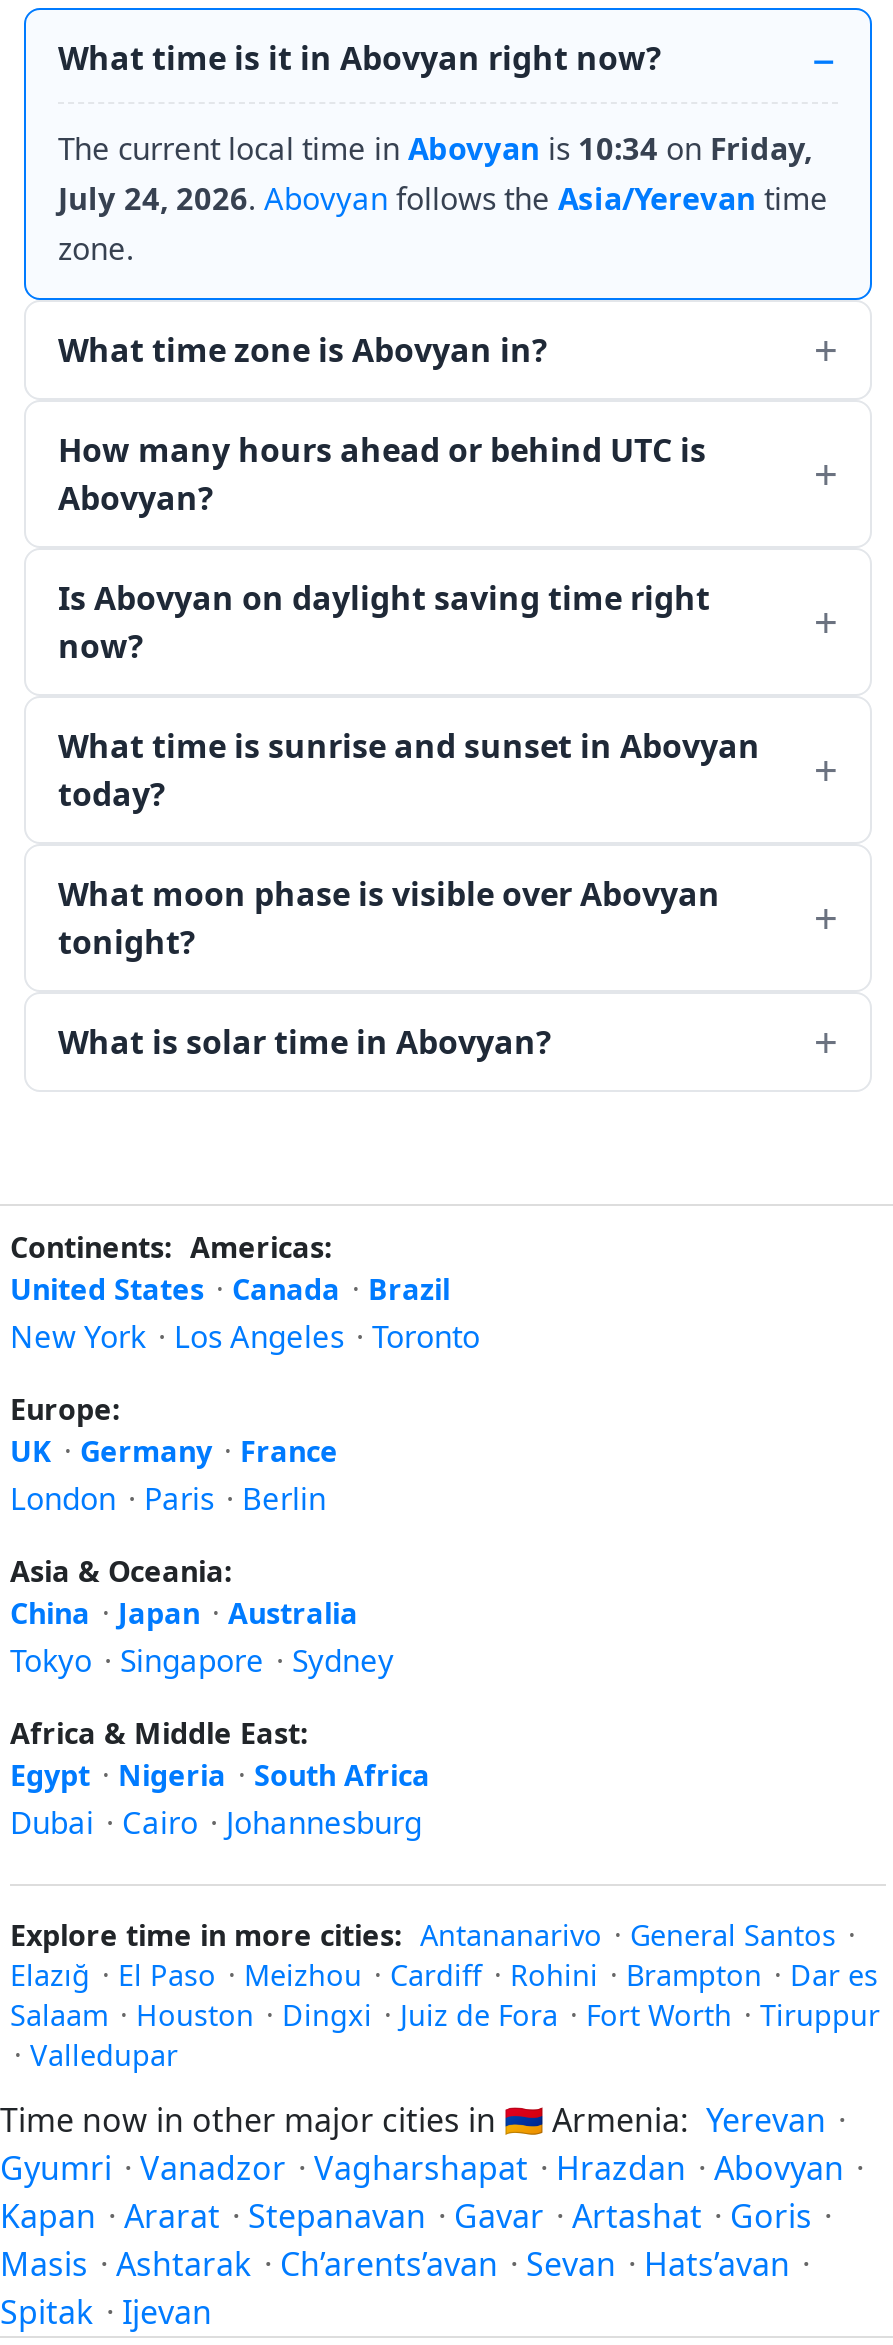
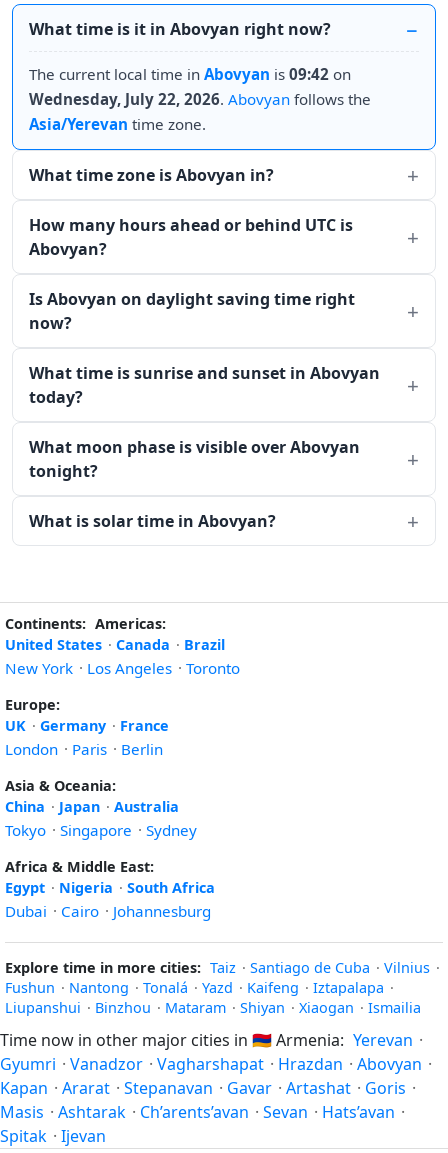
- The current local time in Abovyan is 10:34 on Friday,
- July 24, 2026. Abovyan follows the Asia/Yerevan time
- zone.
+ The current local time in Abovyan is 09:42 on
+ Wednesday, July 22, 2026. Abovyan follows the
+ Asia/Yerevan time zone.

- Explore time in more cities: Antananarivo · General Santos ·
- Elazığ · El Paso · Meizhou · Cardiff · Rohini · Brampton · Dar es
- Salaam · Houston · Dingxi · Juiz de Fora · Fort Worth · Tiruppur
- · Valledupar
+ Explore time in more cities: Taiz · Santiago de Cuba · Vilnius ·
+ Fushun · Nantong · Tonalá · Yazd · Kaifeng · Iztapalapa ·
+ Liupanshui · Binzhou · Mataram · Shiyan · Xiaogan · Ismailia
